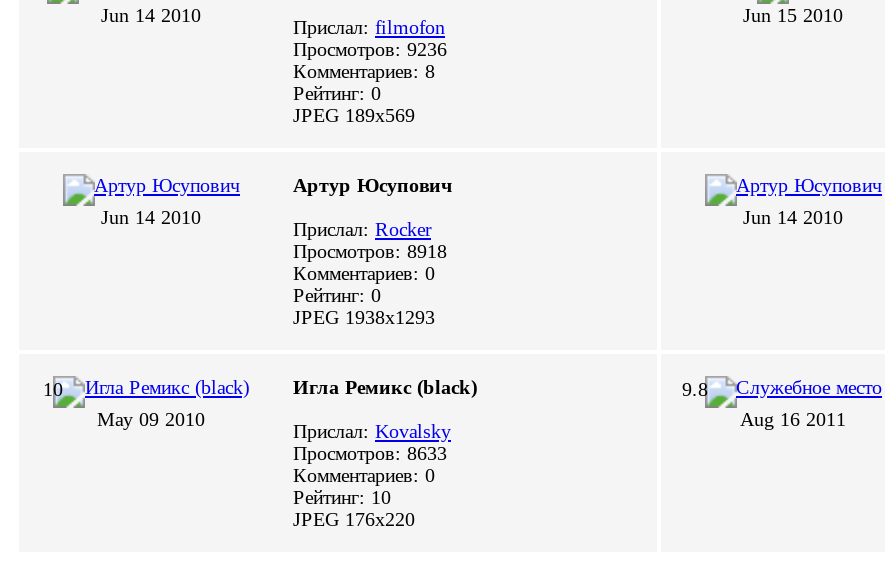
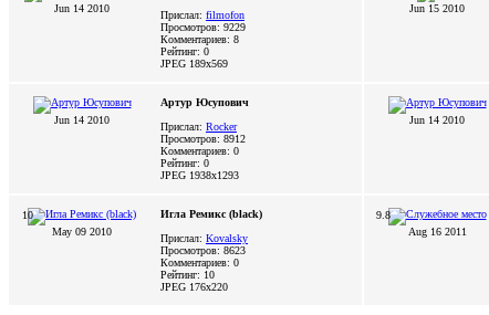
- Просмотров: 9236
+ Просмотров: 9229

- Просмотров: 8918
+ Просмотров: 8912

- Просмотров: 8633
+ Просмотров: 8623
